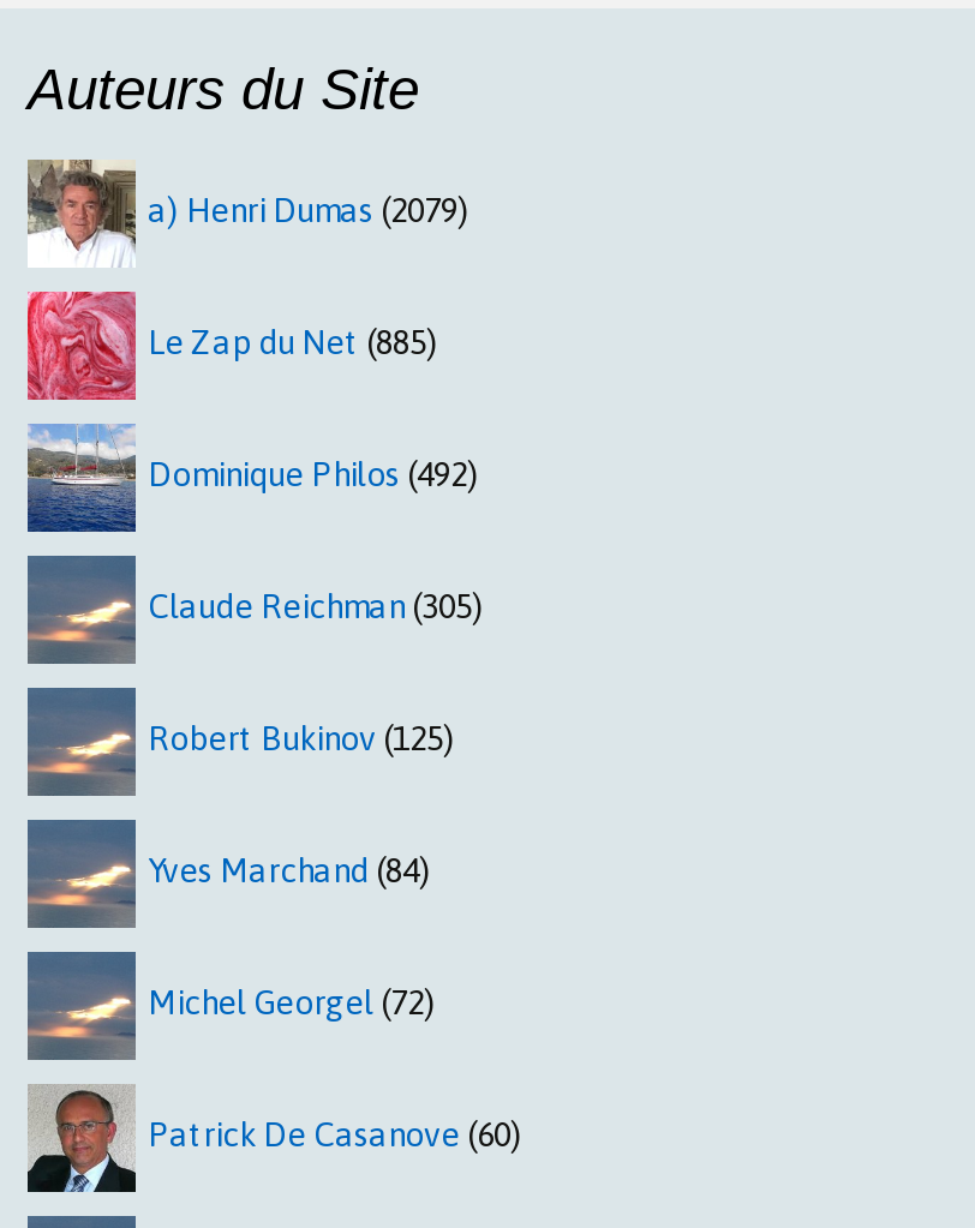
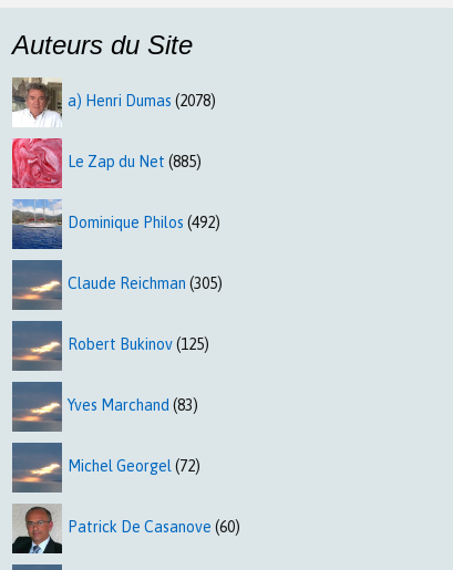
- a) Henri Dumas (2079)
+ a) Henri Dumas (2078)

- Yves Marchand (84)
+ Yves Marchand (83)
